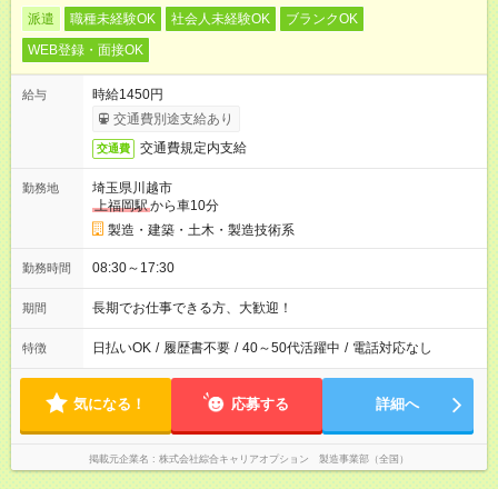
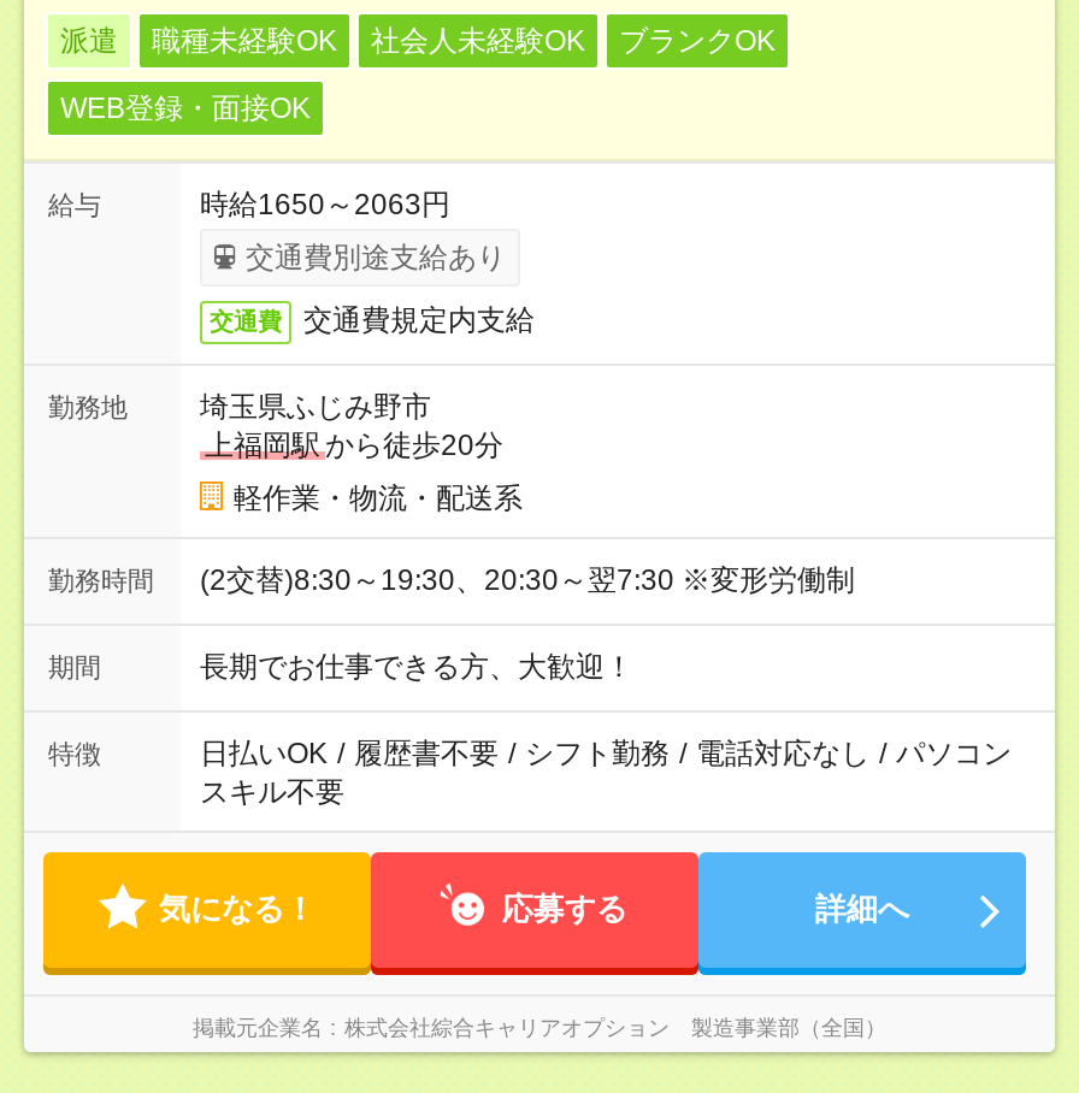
- 時給1450円
+ 時給1650～2063円

- 埼玉県川越市
- 上福岡駅 から車10分
+ 埼玉県ふじみ野市
+ 上福岡駅 から徒歩20分

- 製造・建築・土木・製造技術系
+ 軽作業・物流・配送系

- 08:30～17:30
+ (2交替)8:30～19:30、20:30～翌7:30 ※変形労働制

- 日払いOK / 履歴書不要 / 40～50代活躍中 / 電話対応なし
+ 日払いOK / 履歴書不要 / シフト勤務 / 電話対応なし / パソコン
+ スキル不要
